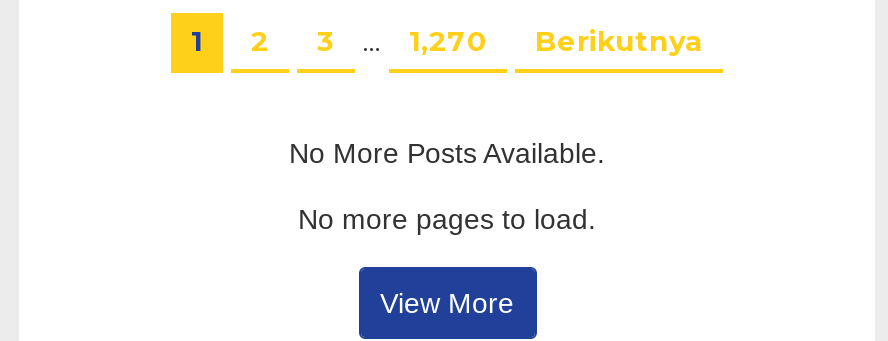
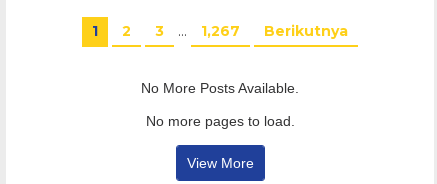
- 1,270
+ 1,267
